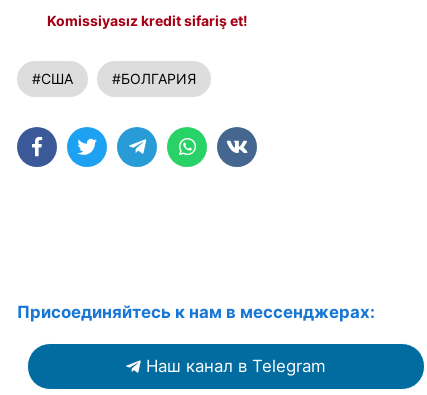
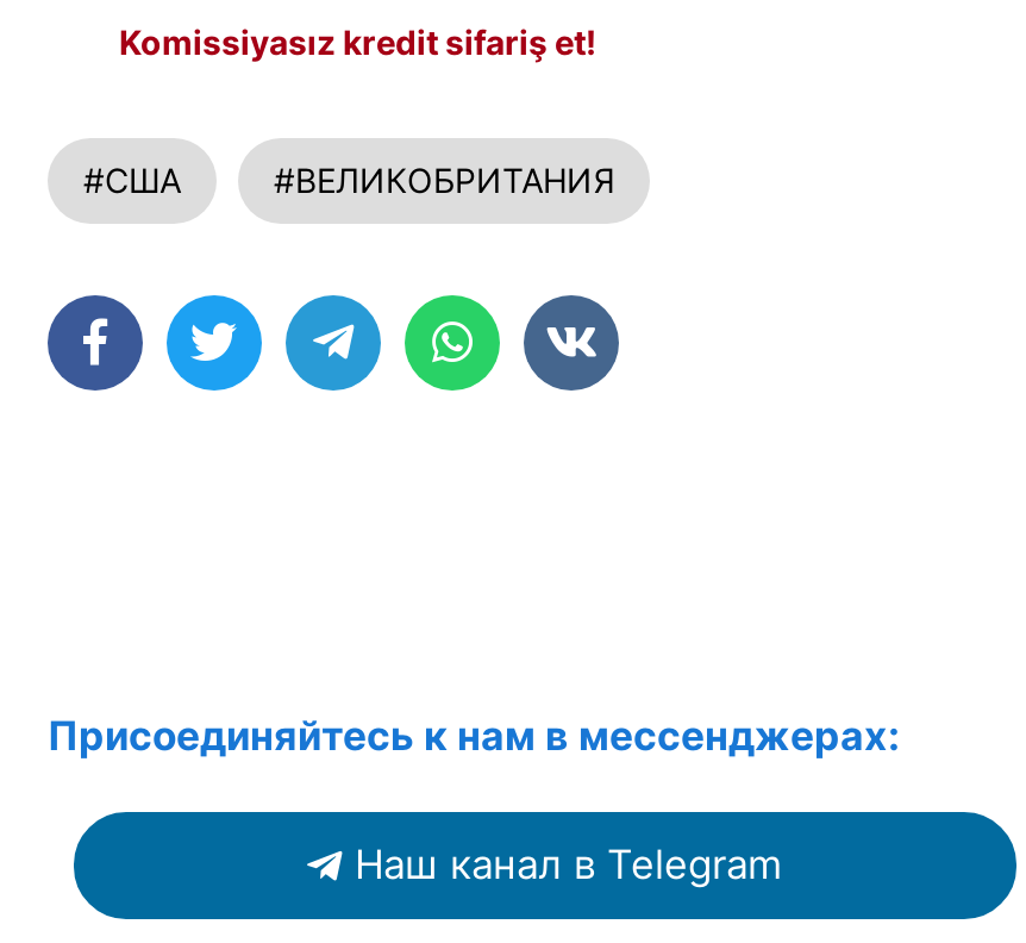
- #БОЛГАРИЯ
+ #ВЕЛИКОБРИТАНИЯ
